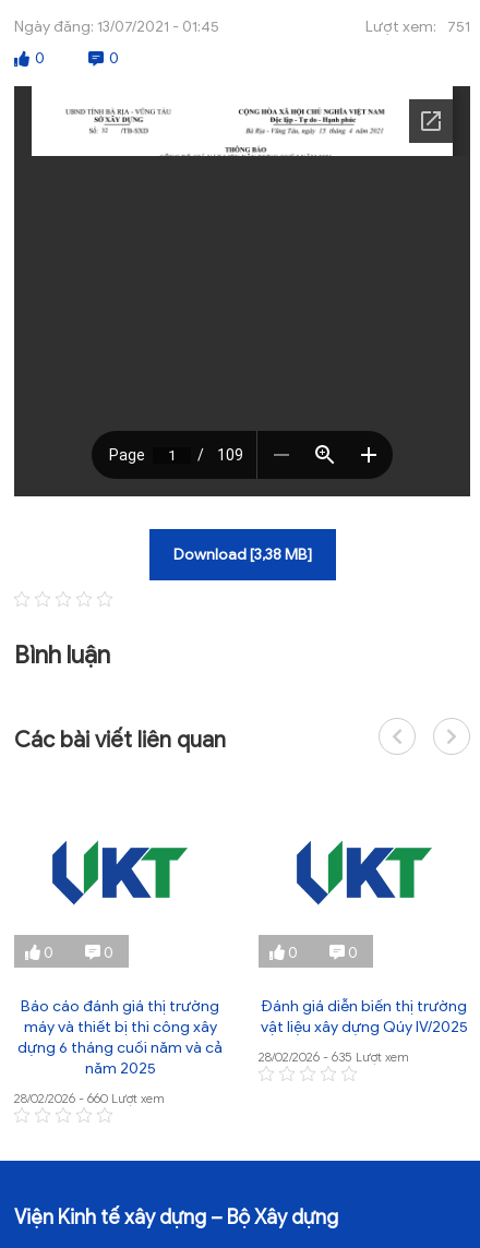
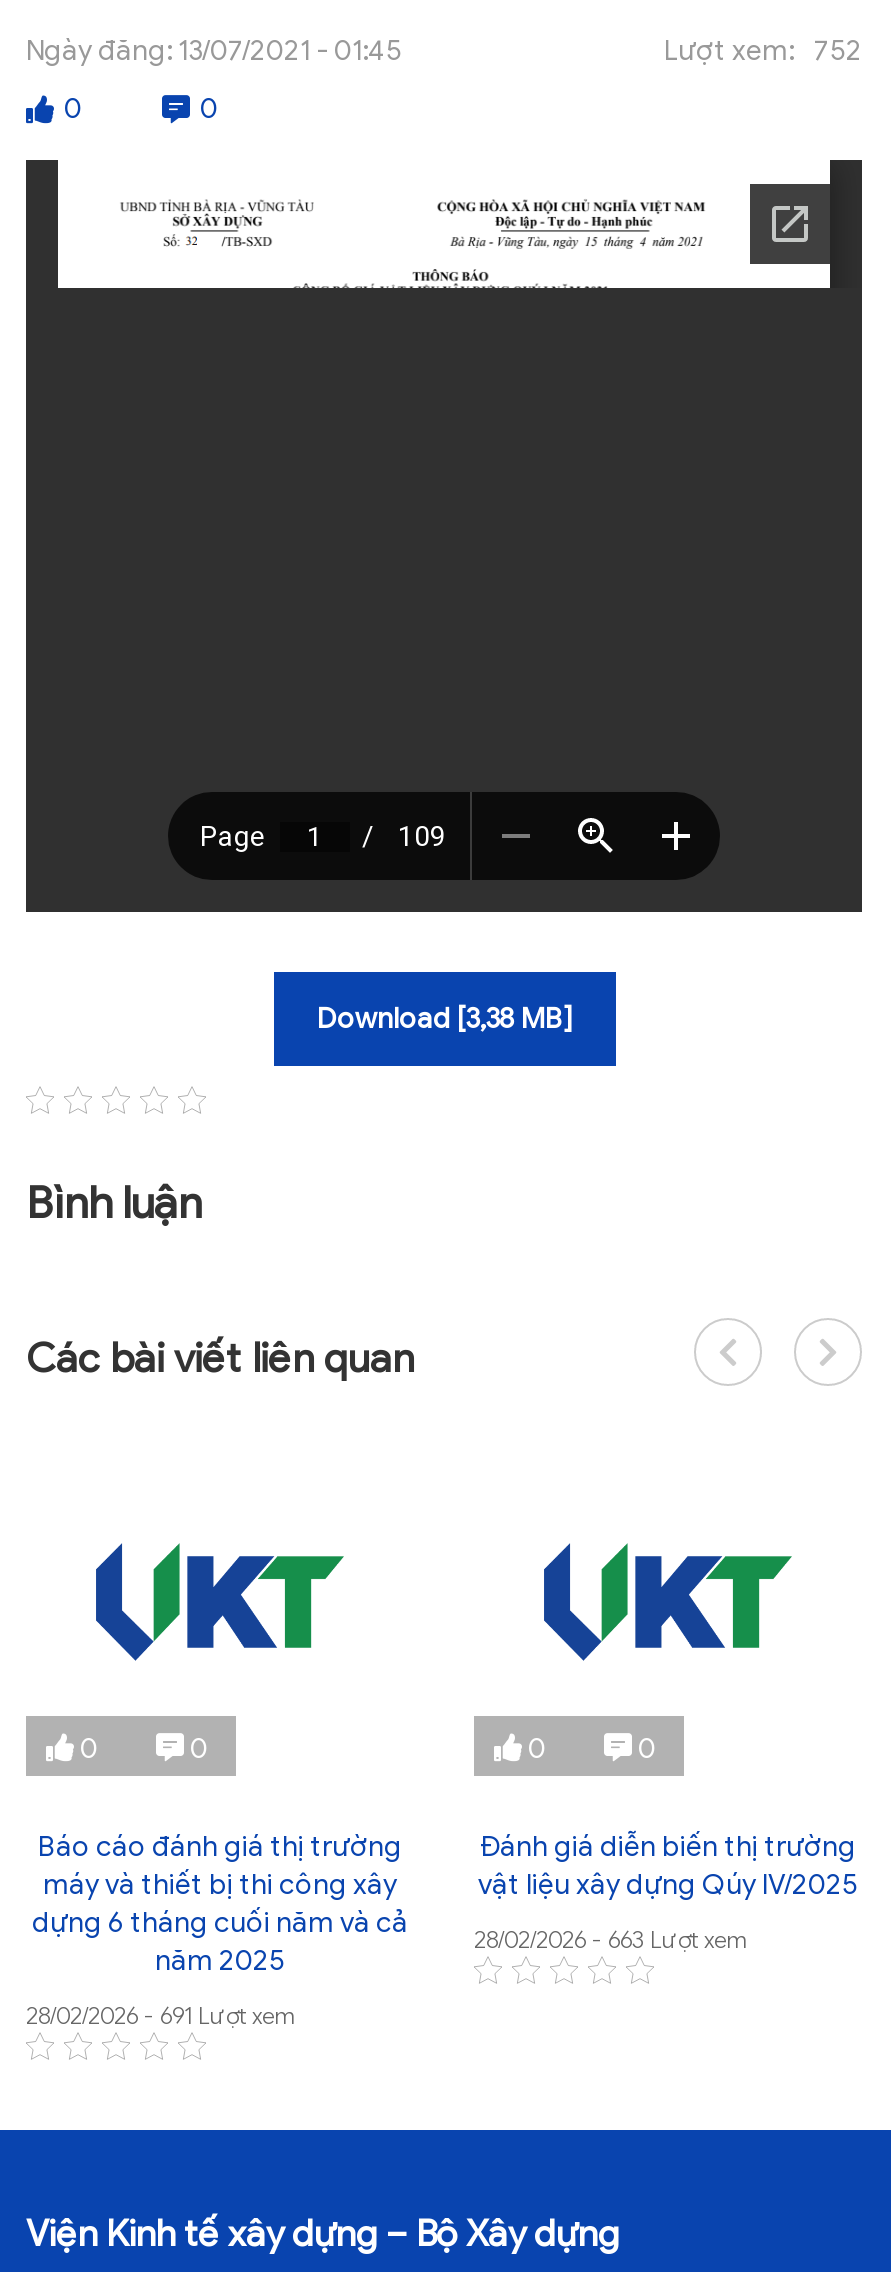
- Lượt xem: 751
+ Lượt xem: 752

- 28/02/2026 - 635 Lượt xem
+ 28/02/2026 - 663 Lượt xem

- 28/02/2026 - 660 Lượt xem
+ 28/02/2026 - 691 Lượt xem
